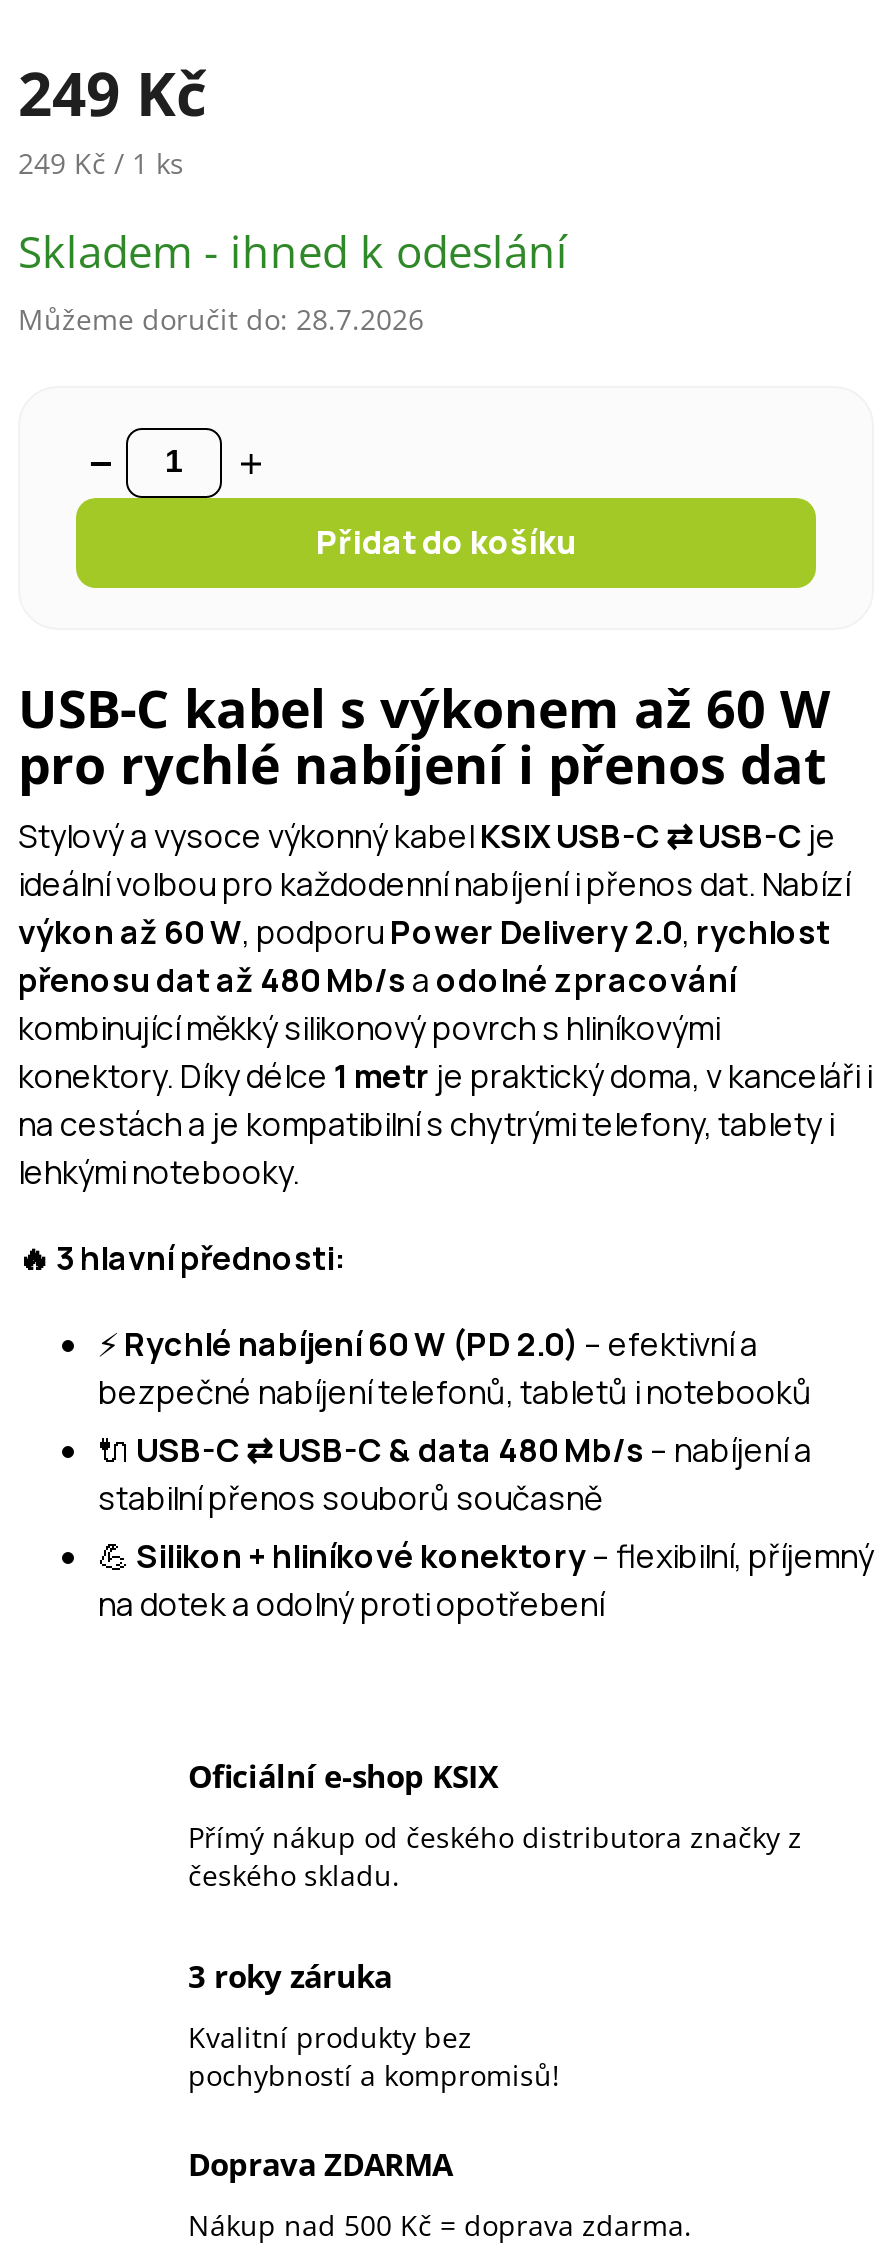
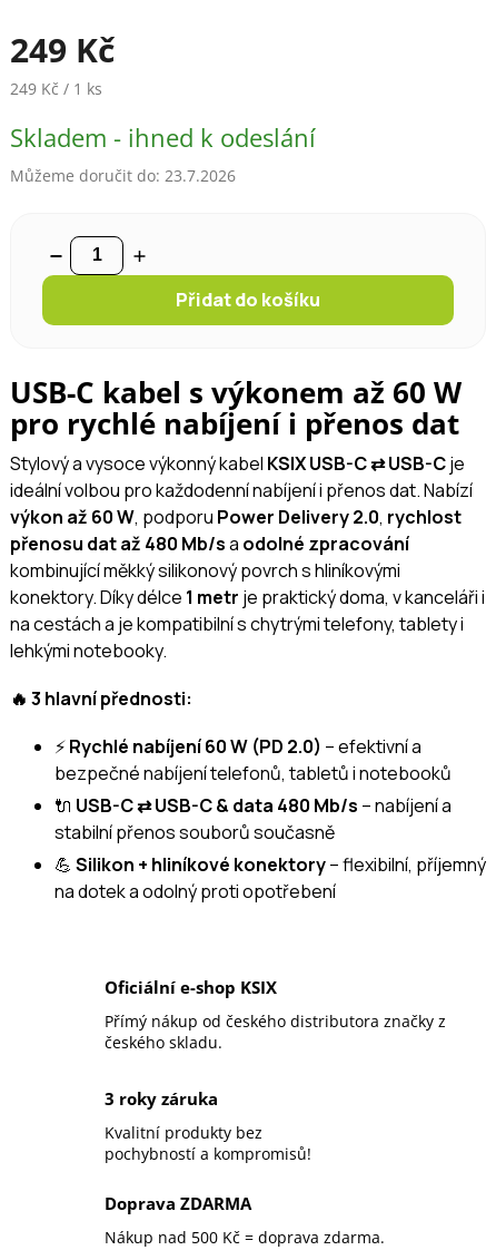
- Můžeme doručit do: 28.7.2026
+ Můžeme doručit do: 23.7.2026
